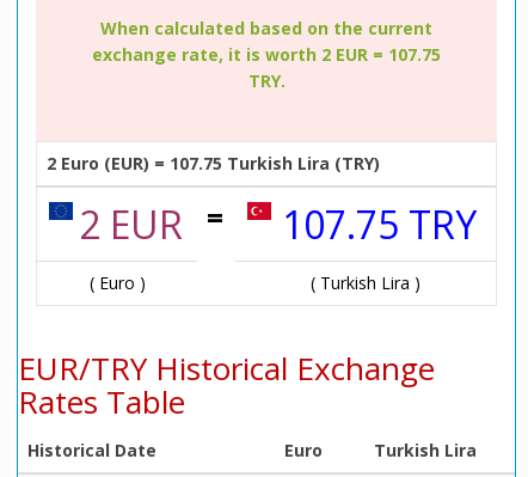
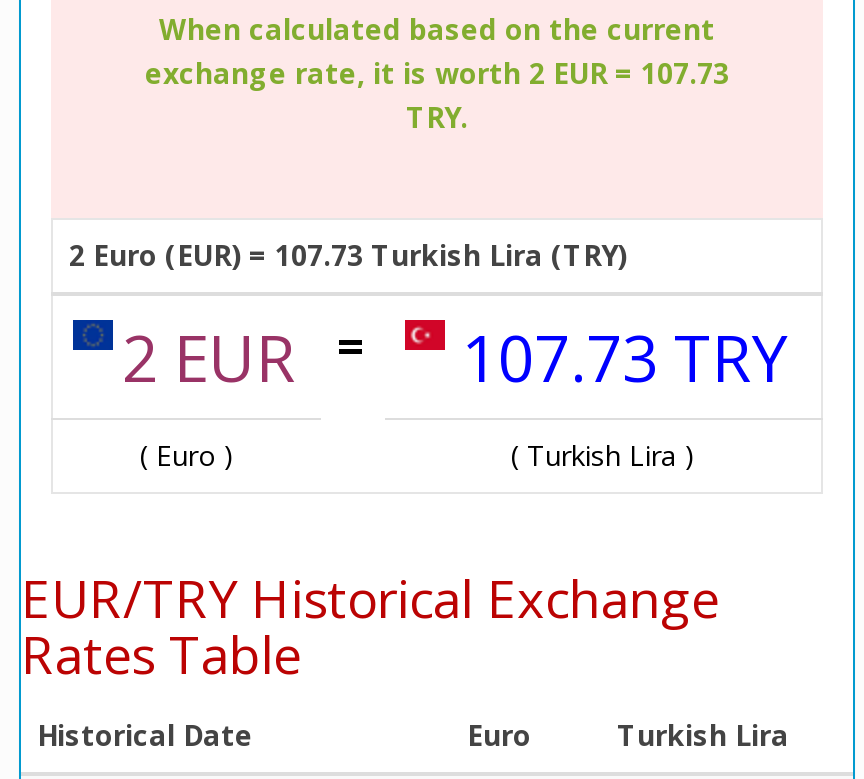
- exchange rate, it is worth 2 EUR = 107.75
+ exchange rate, it is worth 2 EUR = 107.73

- 2 Euro (EUR) = 107.75 Turkish Lira (TRY)
+ 2 Euro (EUR) = 107.73 Turkish Lira (TRY)

- 107.75 TRY
+ 107.73 TRY
